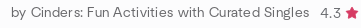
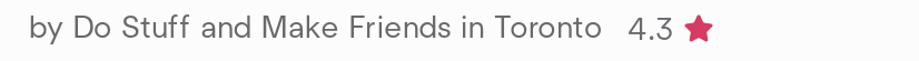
- by Cinders: Fun Activities with Curated Singles
+ by Do Stuff and Make Friends in Toronto
